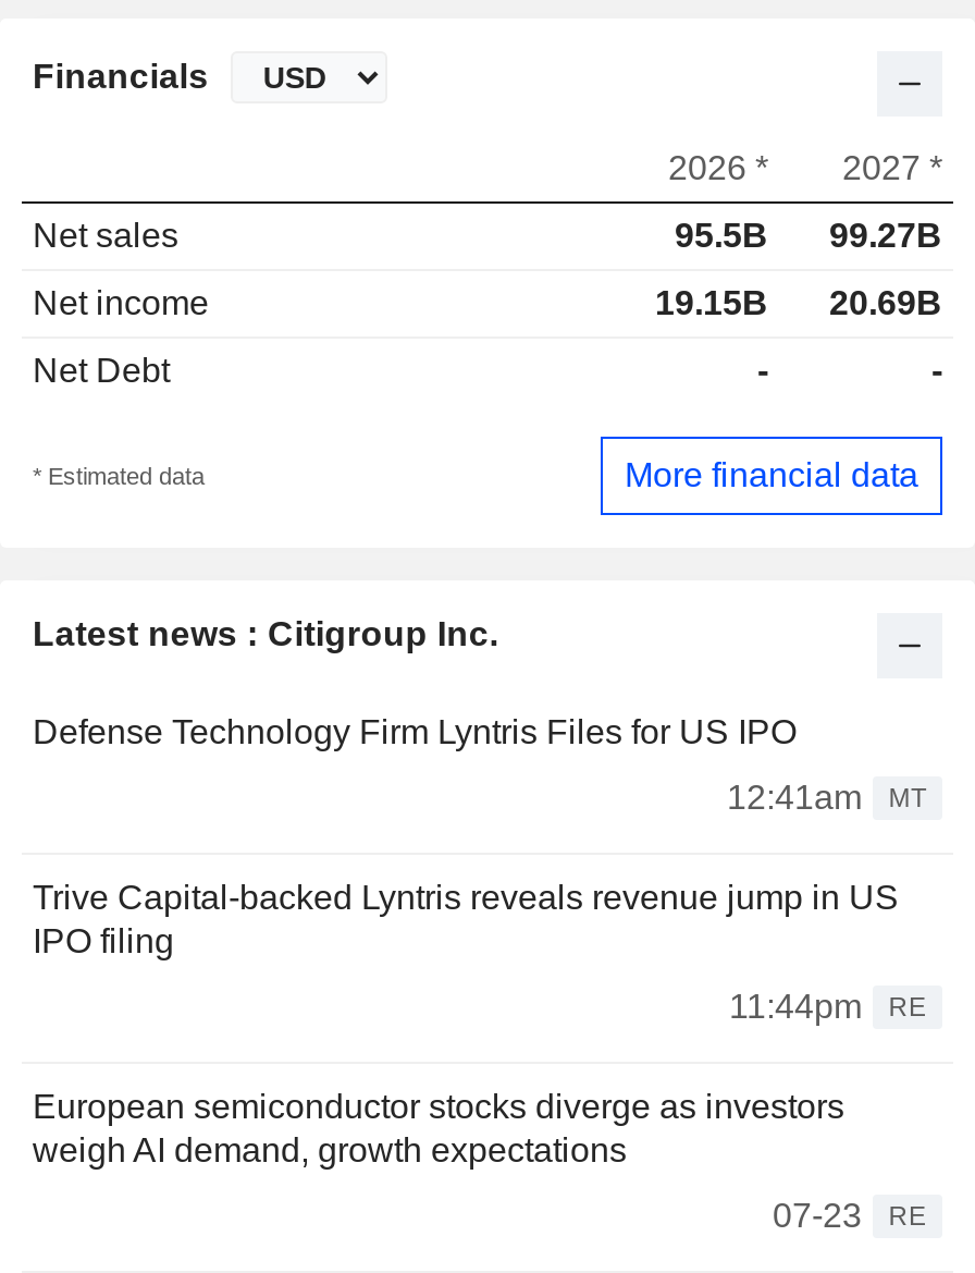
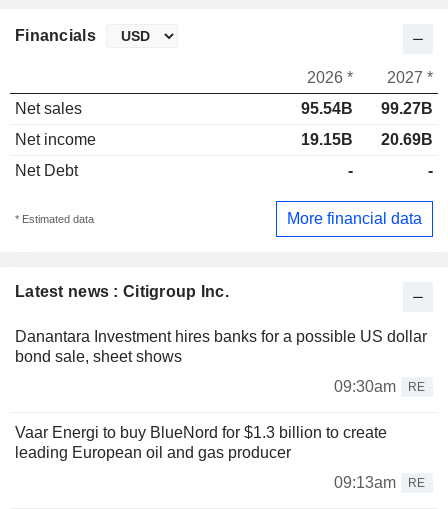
- 95.5B 99.27B
+ 95.54B 99.27B

- Defense Technology Firm Lyntris Files for US IPO
- 12:41am
- MT
- Trive Capital-backed Lyntris reveals revenue jump in US
- IPO filing
- 11:44pm
+ Danantara Investment hires banks for a possible US dollar
+ bond sale, sheet shows
+ 09:30am

- European semiconductor stocks diverge as investors
- weigh AI demand, growth expectations
+ Vaar Energi to buy BlueNord for $1.3 billion to create
+ leading European oil and gas producer

- 07-23 RE
+ 09:13am RE
